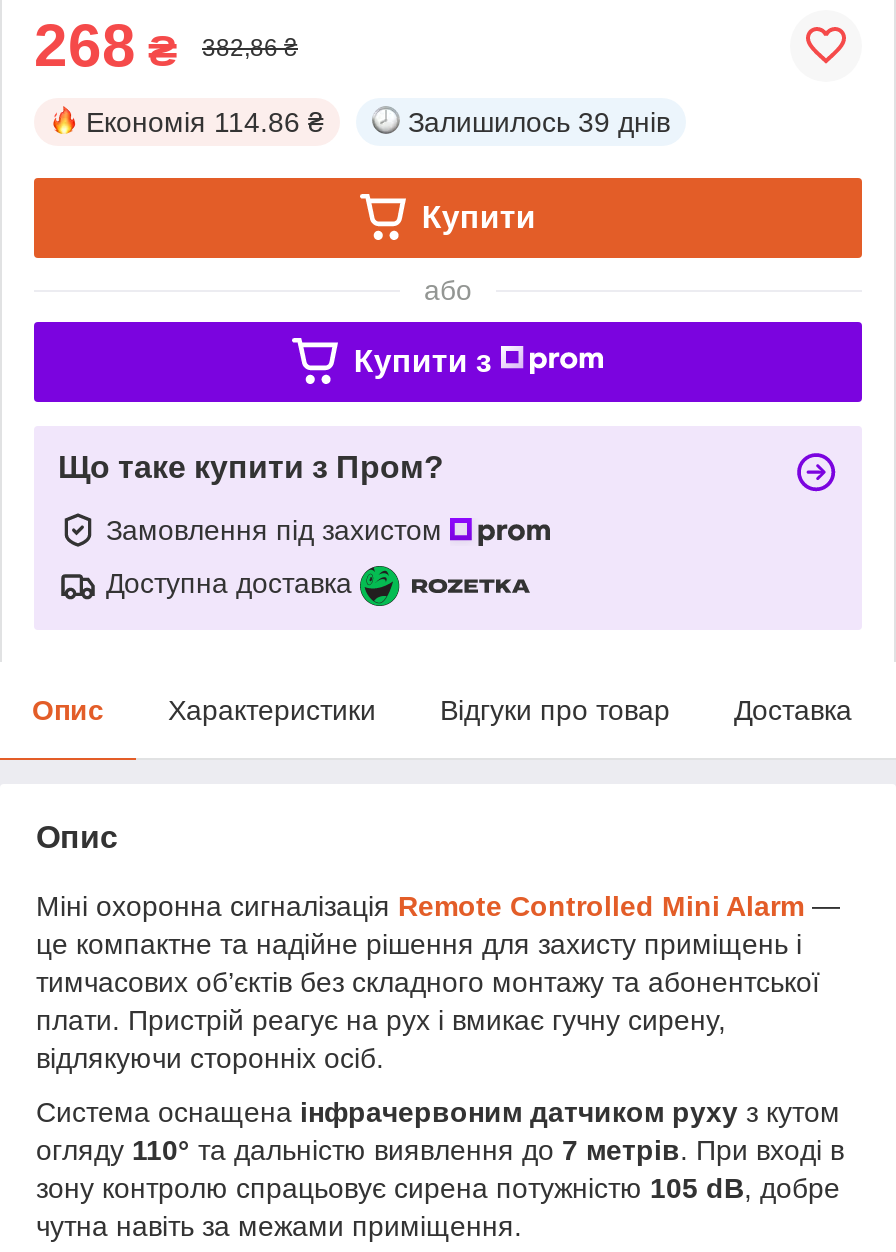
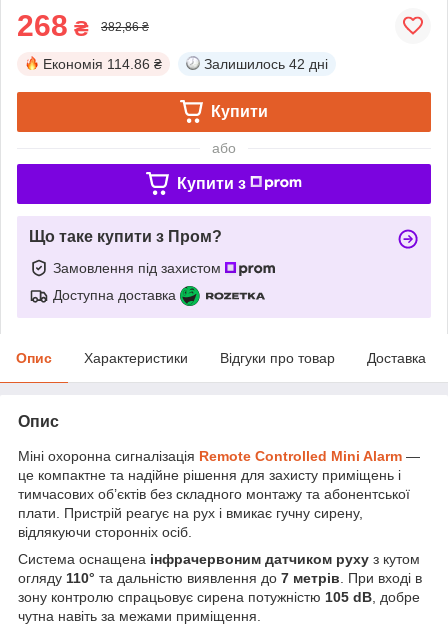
- Залишилось 39 днів
+ Залишилось 42 дні
